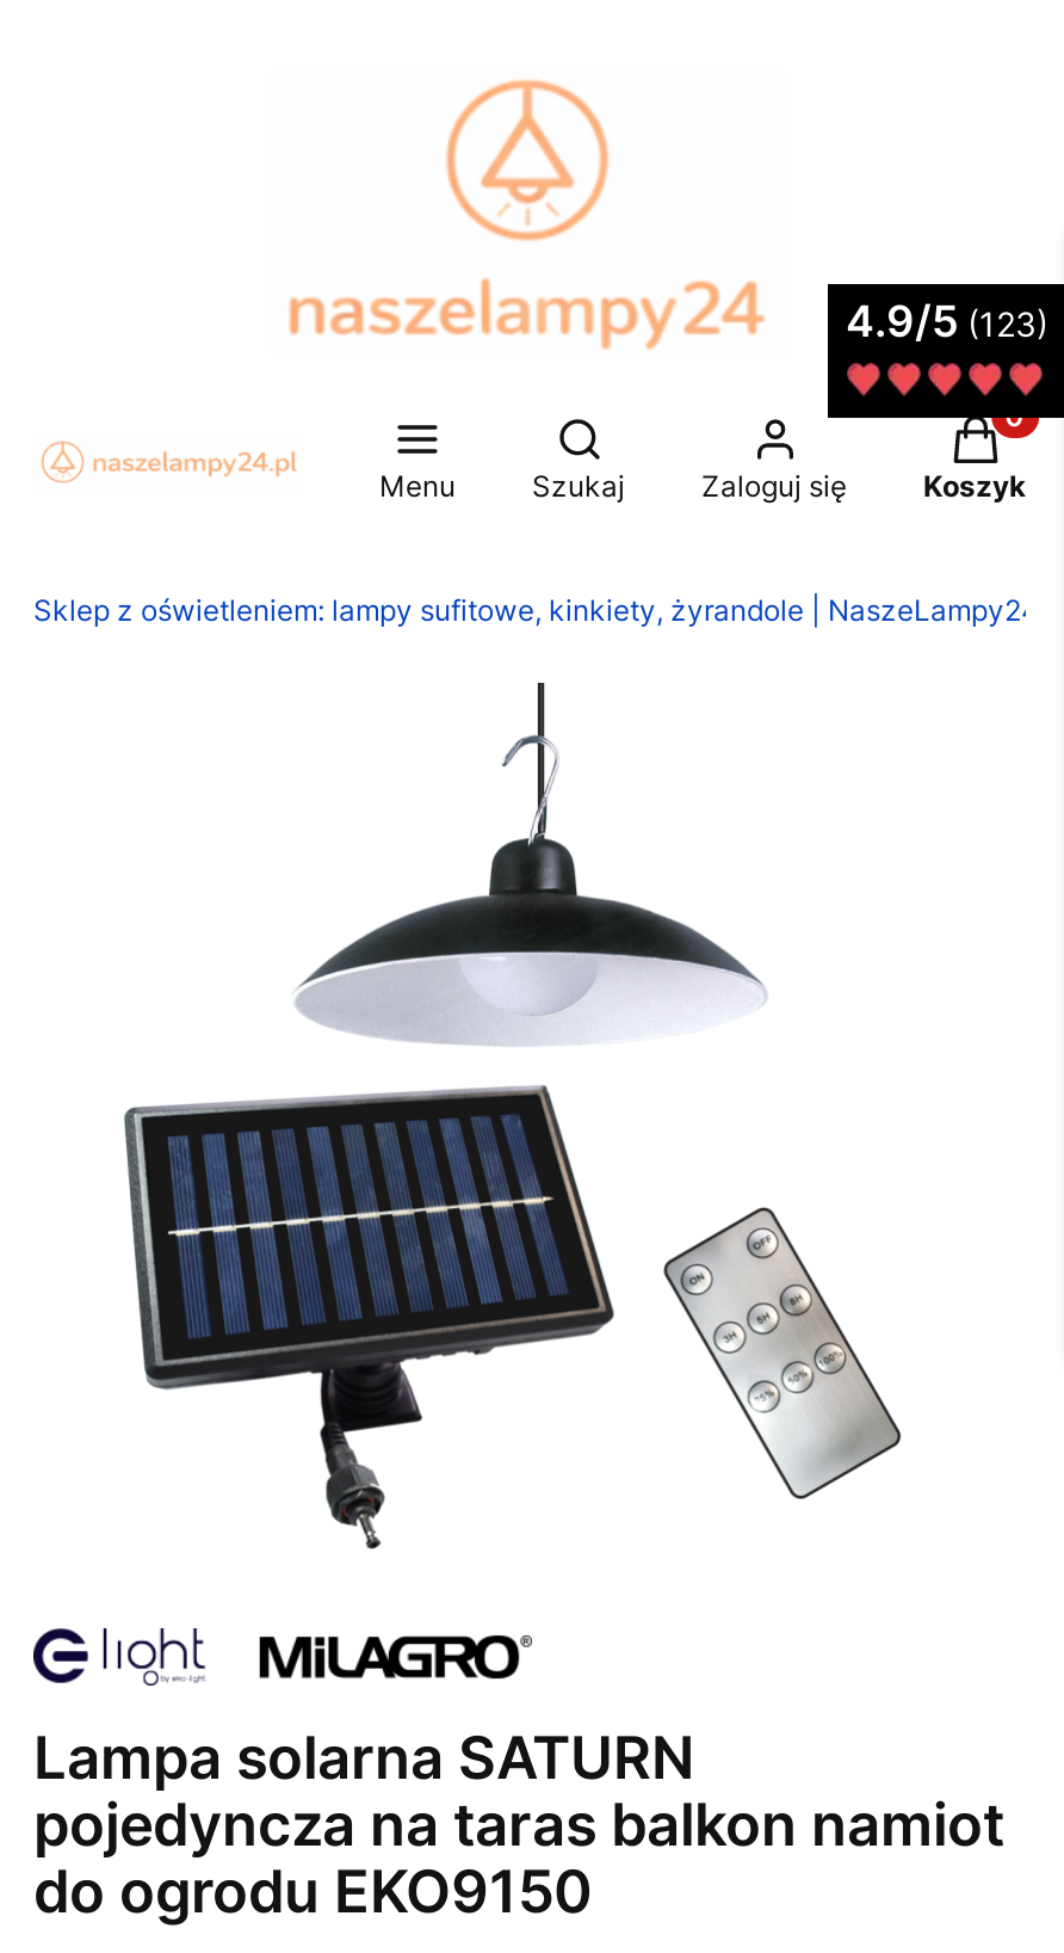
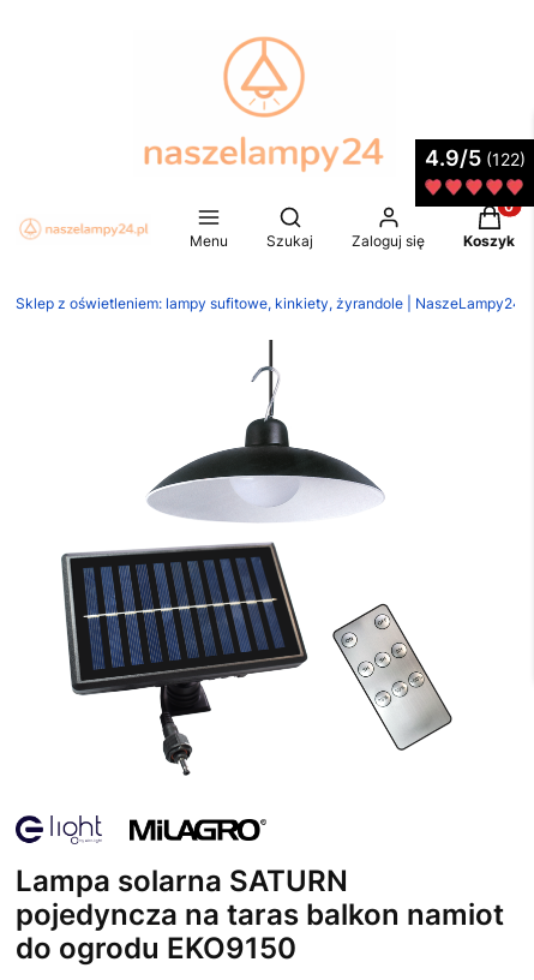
- 4.9/5 (123)
+ 4.9/5 (122)
